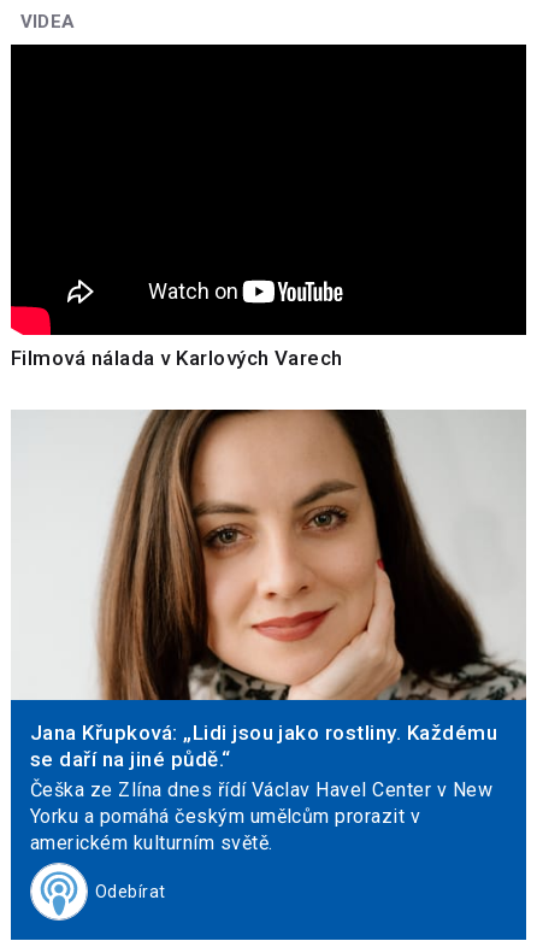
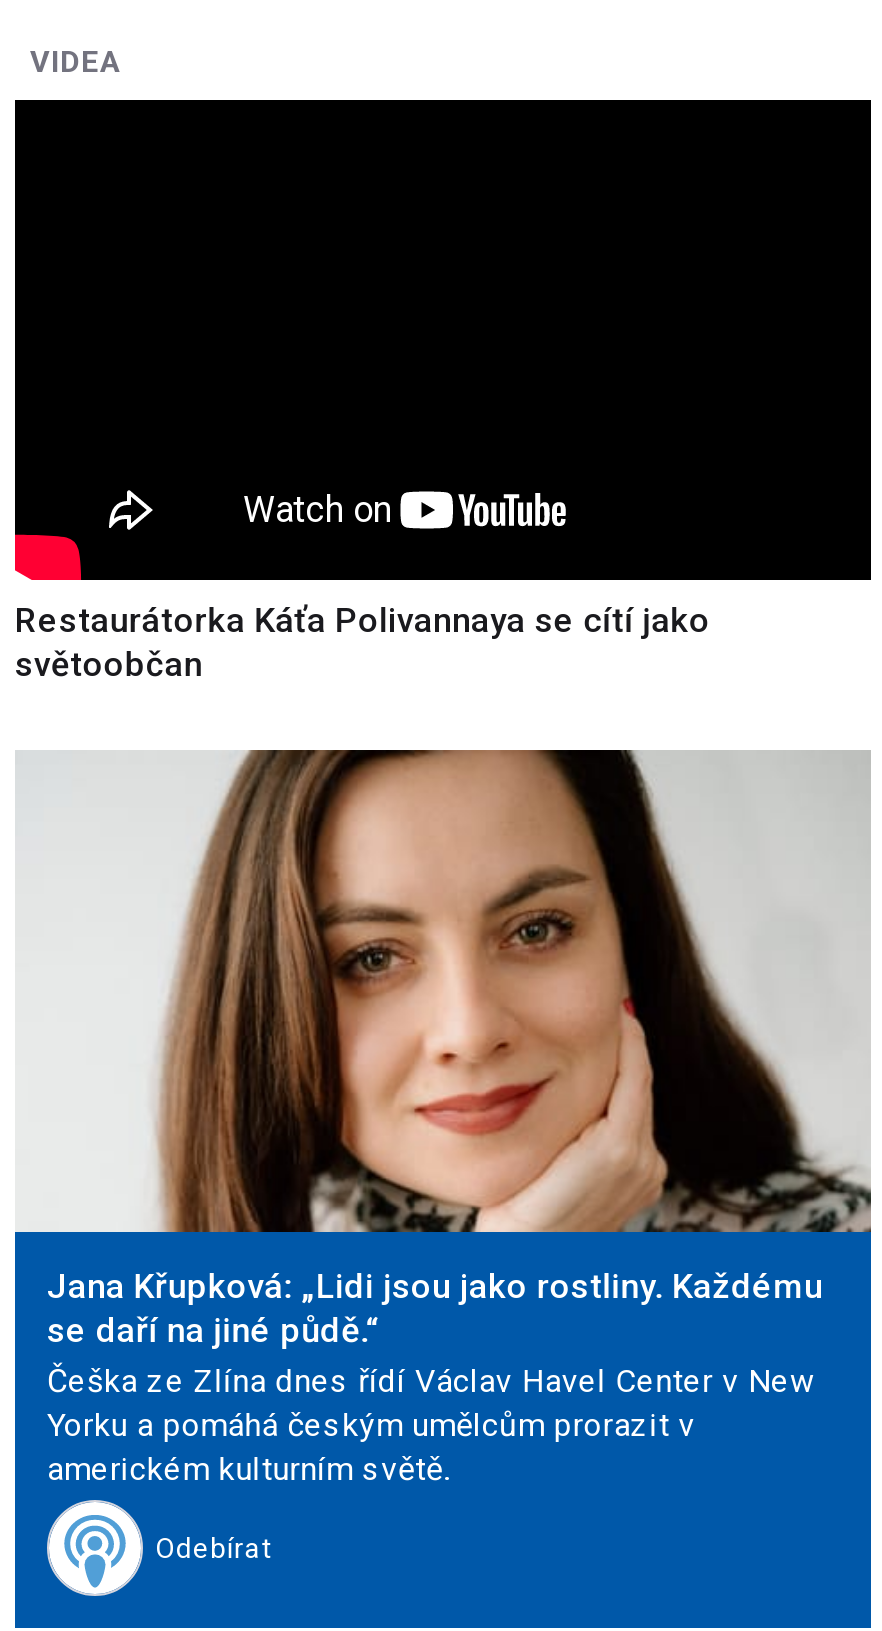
- Filmová nálada v Karlových Varech
+ Restaurátorka Káťa Polivannaya se cítí jako
+ světoobčan
